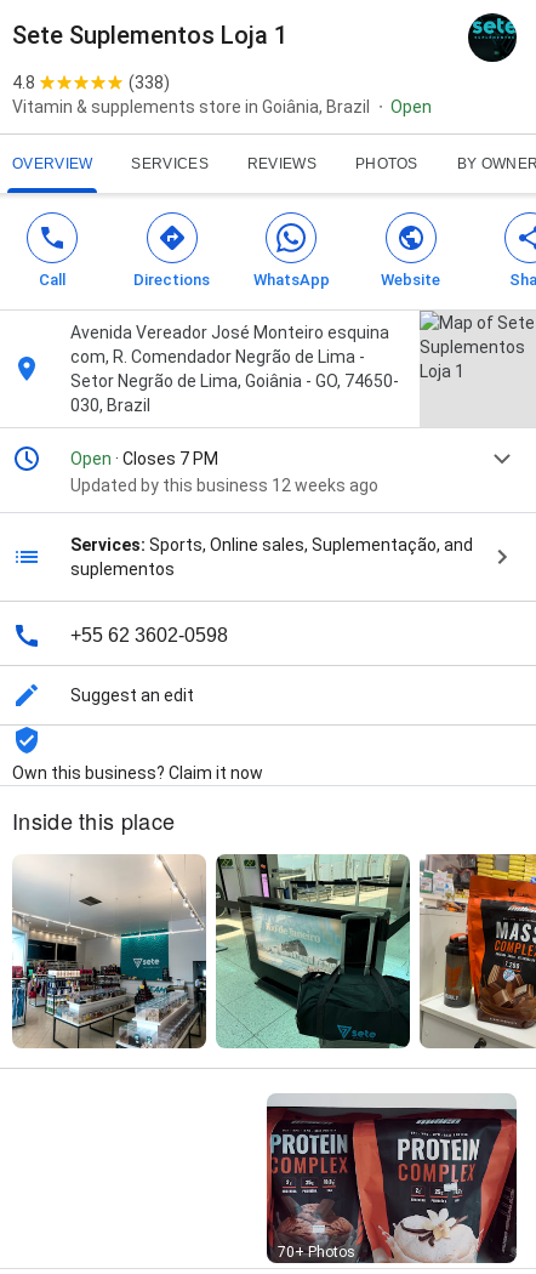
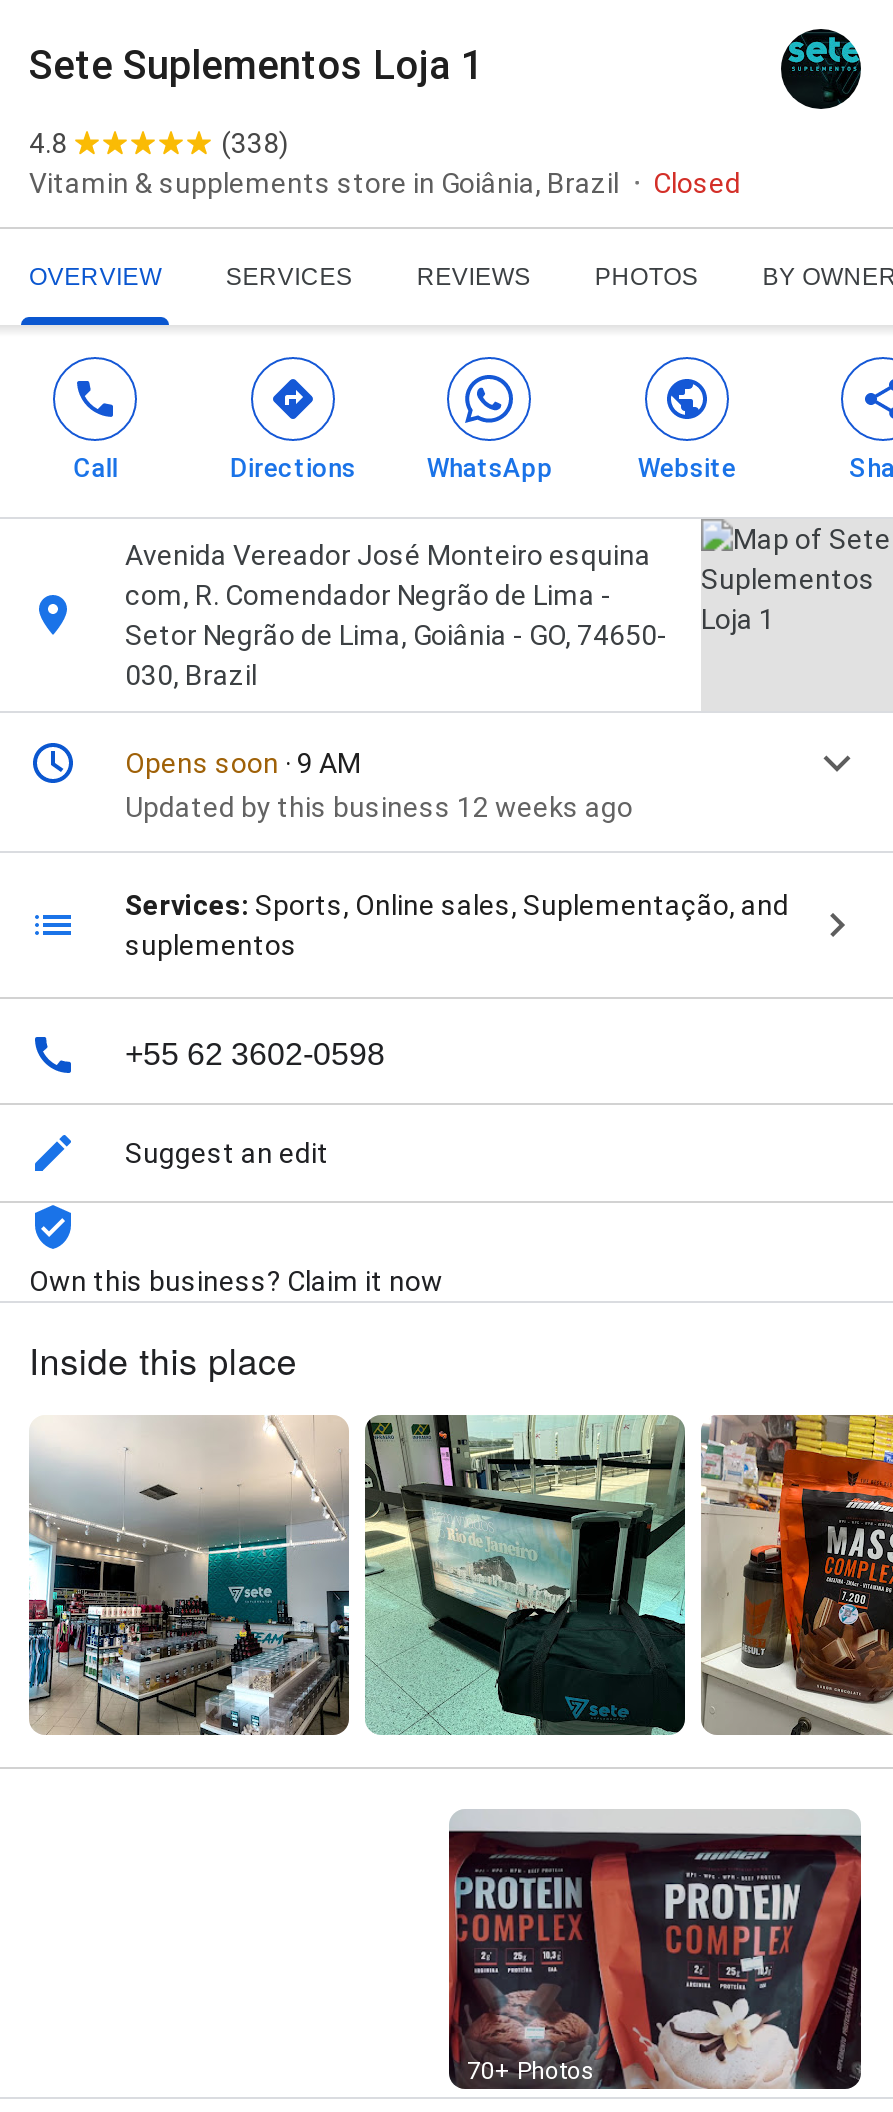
- Open
+ Closed

- Open · Closes 7 PM
+ Opens soon · 9 AM
